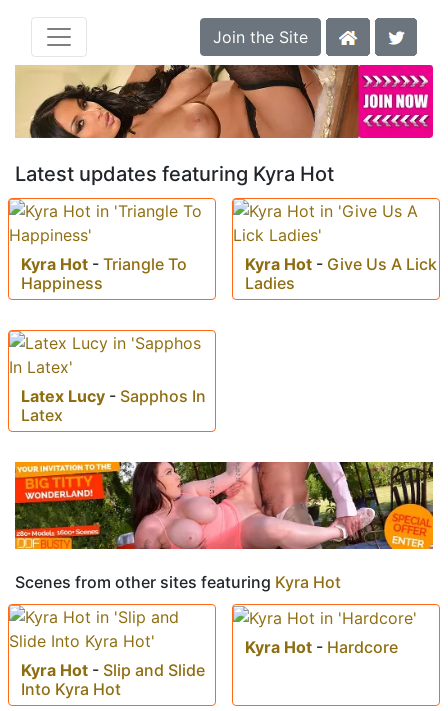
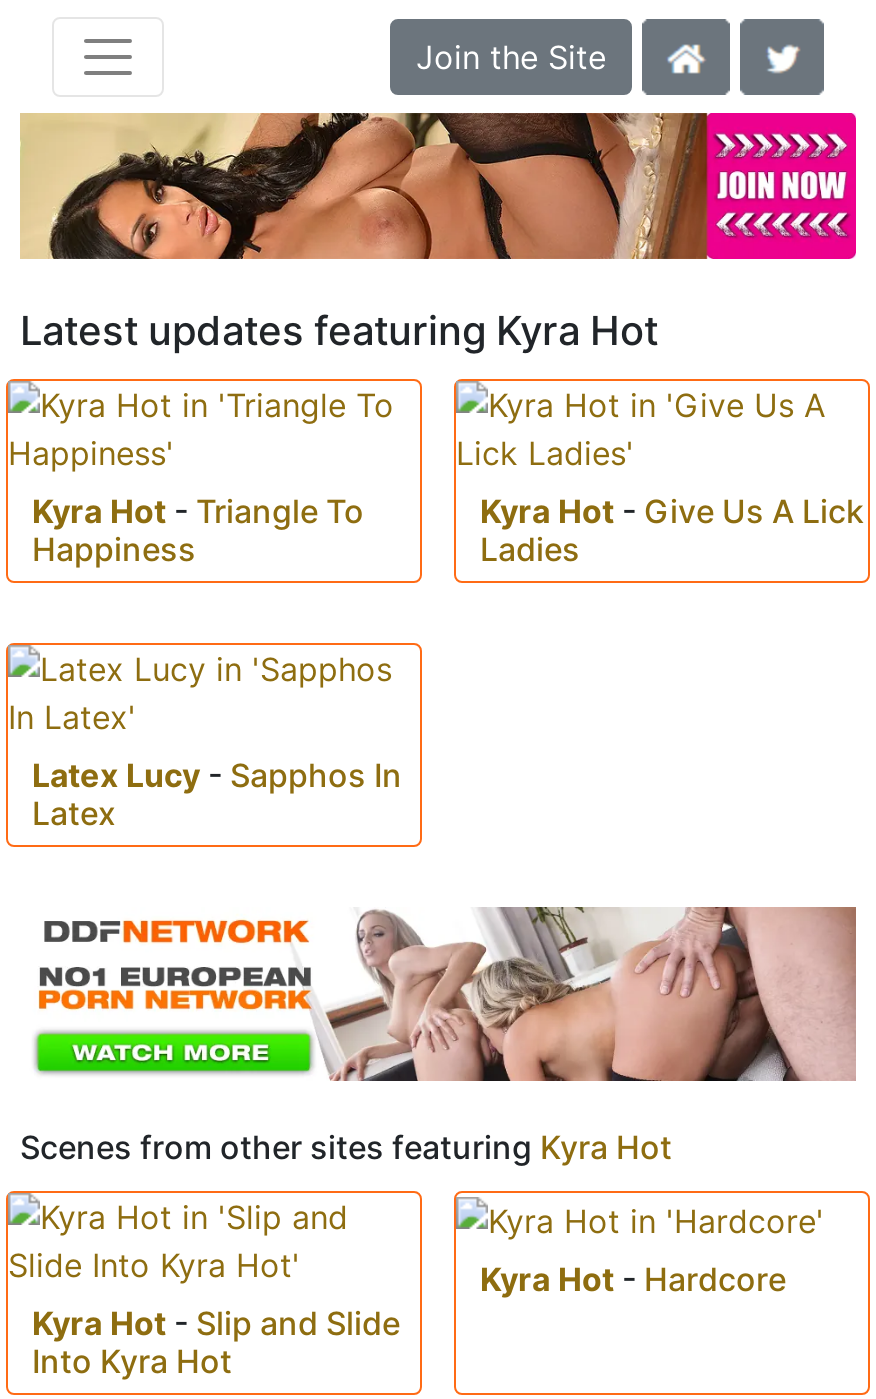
- [image]
+ [image]
